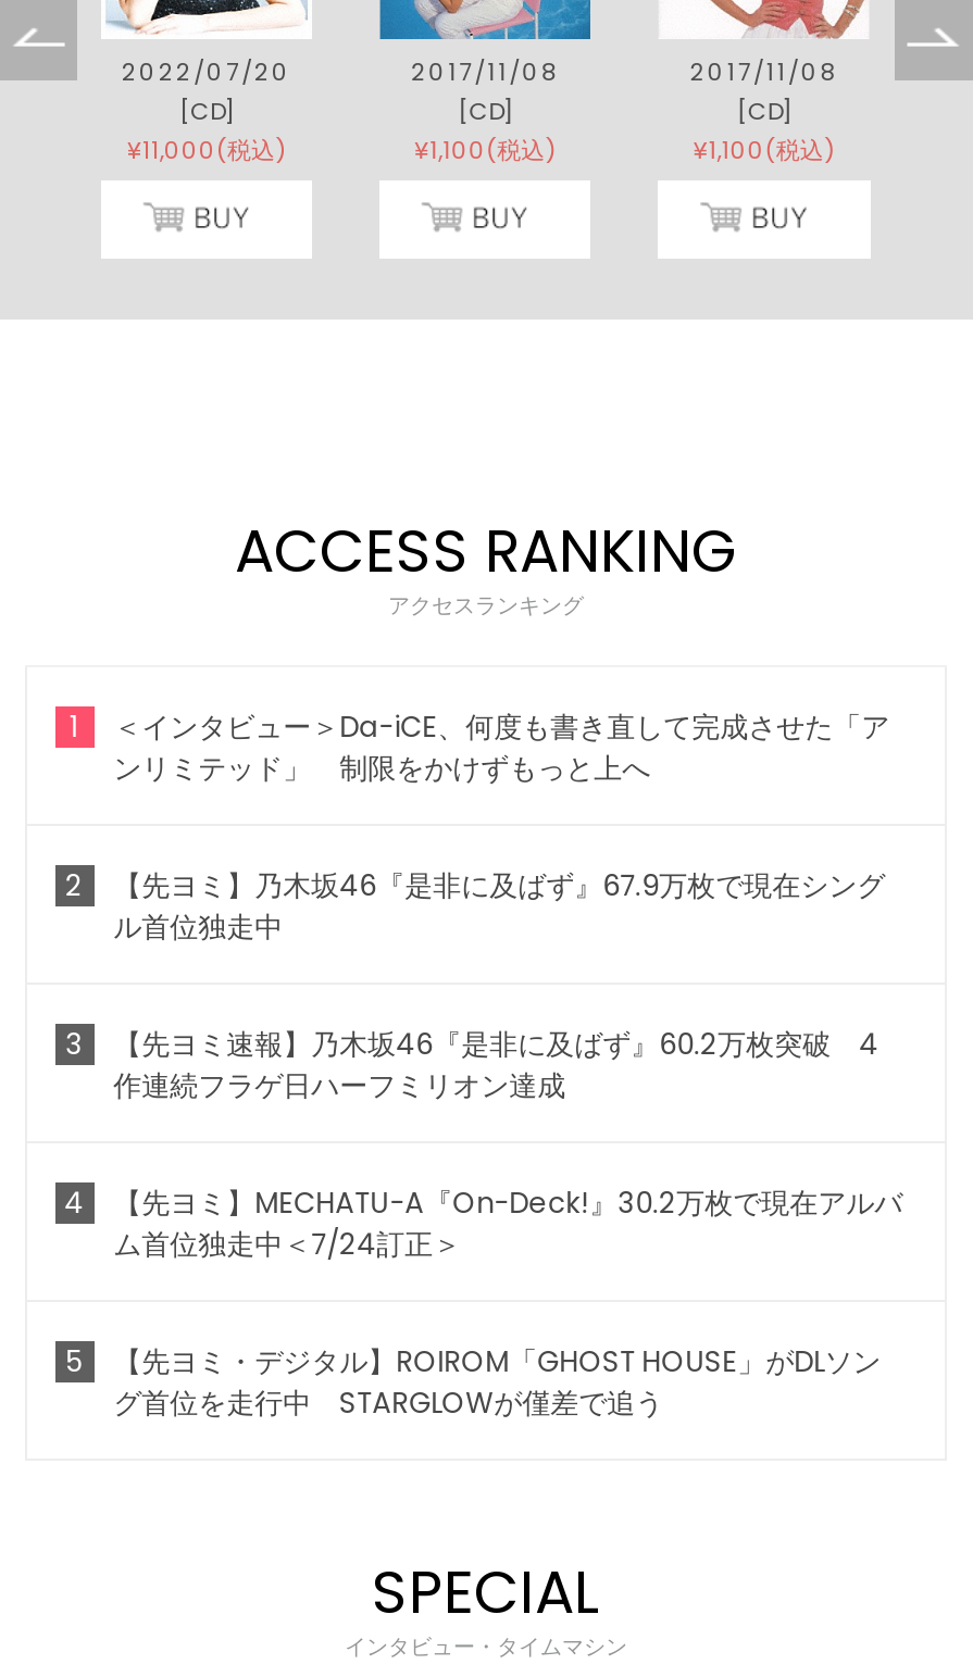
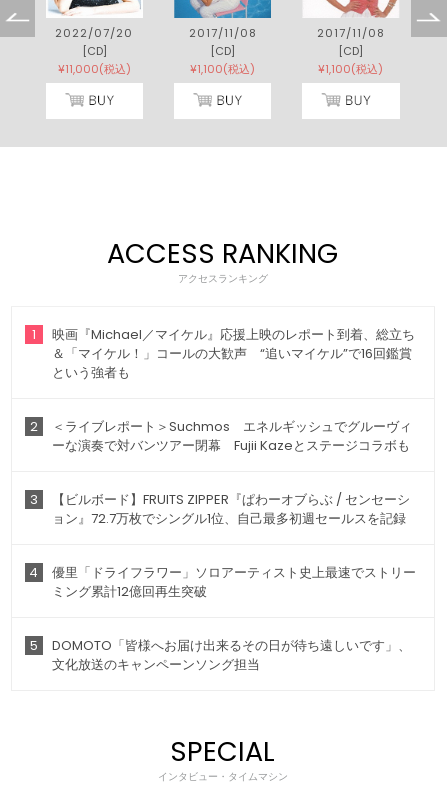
- ＜インタビュー＞Da-iCE、何度も書き直して完成させた「ア
- ンリミテッド」 制限をかけずもっと上へ
+ 映画『Michael／マイケル』応援上映のレポート到着、総立ち
+ ＆「マイケル！」コールの大歓声 “追いマイケル”で16回鑑賞
+ という強者も

- 【先ヨミ】乃木坂46『是非に及ばず』67.9万枚で現在シング
- ル首位独走中
+ ＜ライブレポート＞Suchmos エネルギッシュでグルーヴィ
+ ーな演奏で対バンツアー閉幕 Fujii Kazeとステージコラボも

- 【先ヨミ速報】乃木坂46『是非に及ばず』60.2万枚突破 4
- 作連続フラゲ日ハーフミリオン達成
+ 【ビルボード】FRUITS ZIPPER『ぱわーオブらぶ / センセーシ
+ ョン』72.7万枚でシングル1位、自己最多初週セールスを記録

- 【先ヨミ】MECHATU-A『On-Deck!』30.2万枚で現在アルバ
- ム首位独走中＜7/24訂正＞
+ 優里「ドライフラワー」ソロアーティスト史上最速でストリー
+ ミング累計12億回再生突破

- 【先ヨミ・デジタル】ROIROM「GHOST HOUSE」がDLソン
- グ首位を走行中 STARGLOWが僅差で追う
+ DOMOTO「皆様へお届け出来るその日が待ち遠しいです」、
+ 文化放送のキャンペーンソング担当
